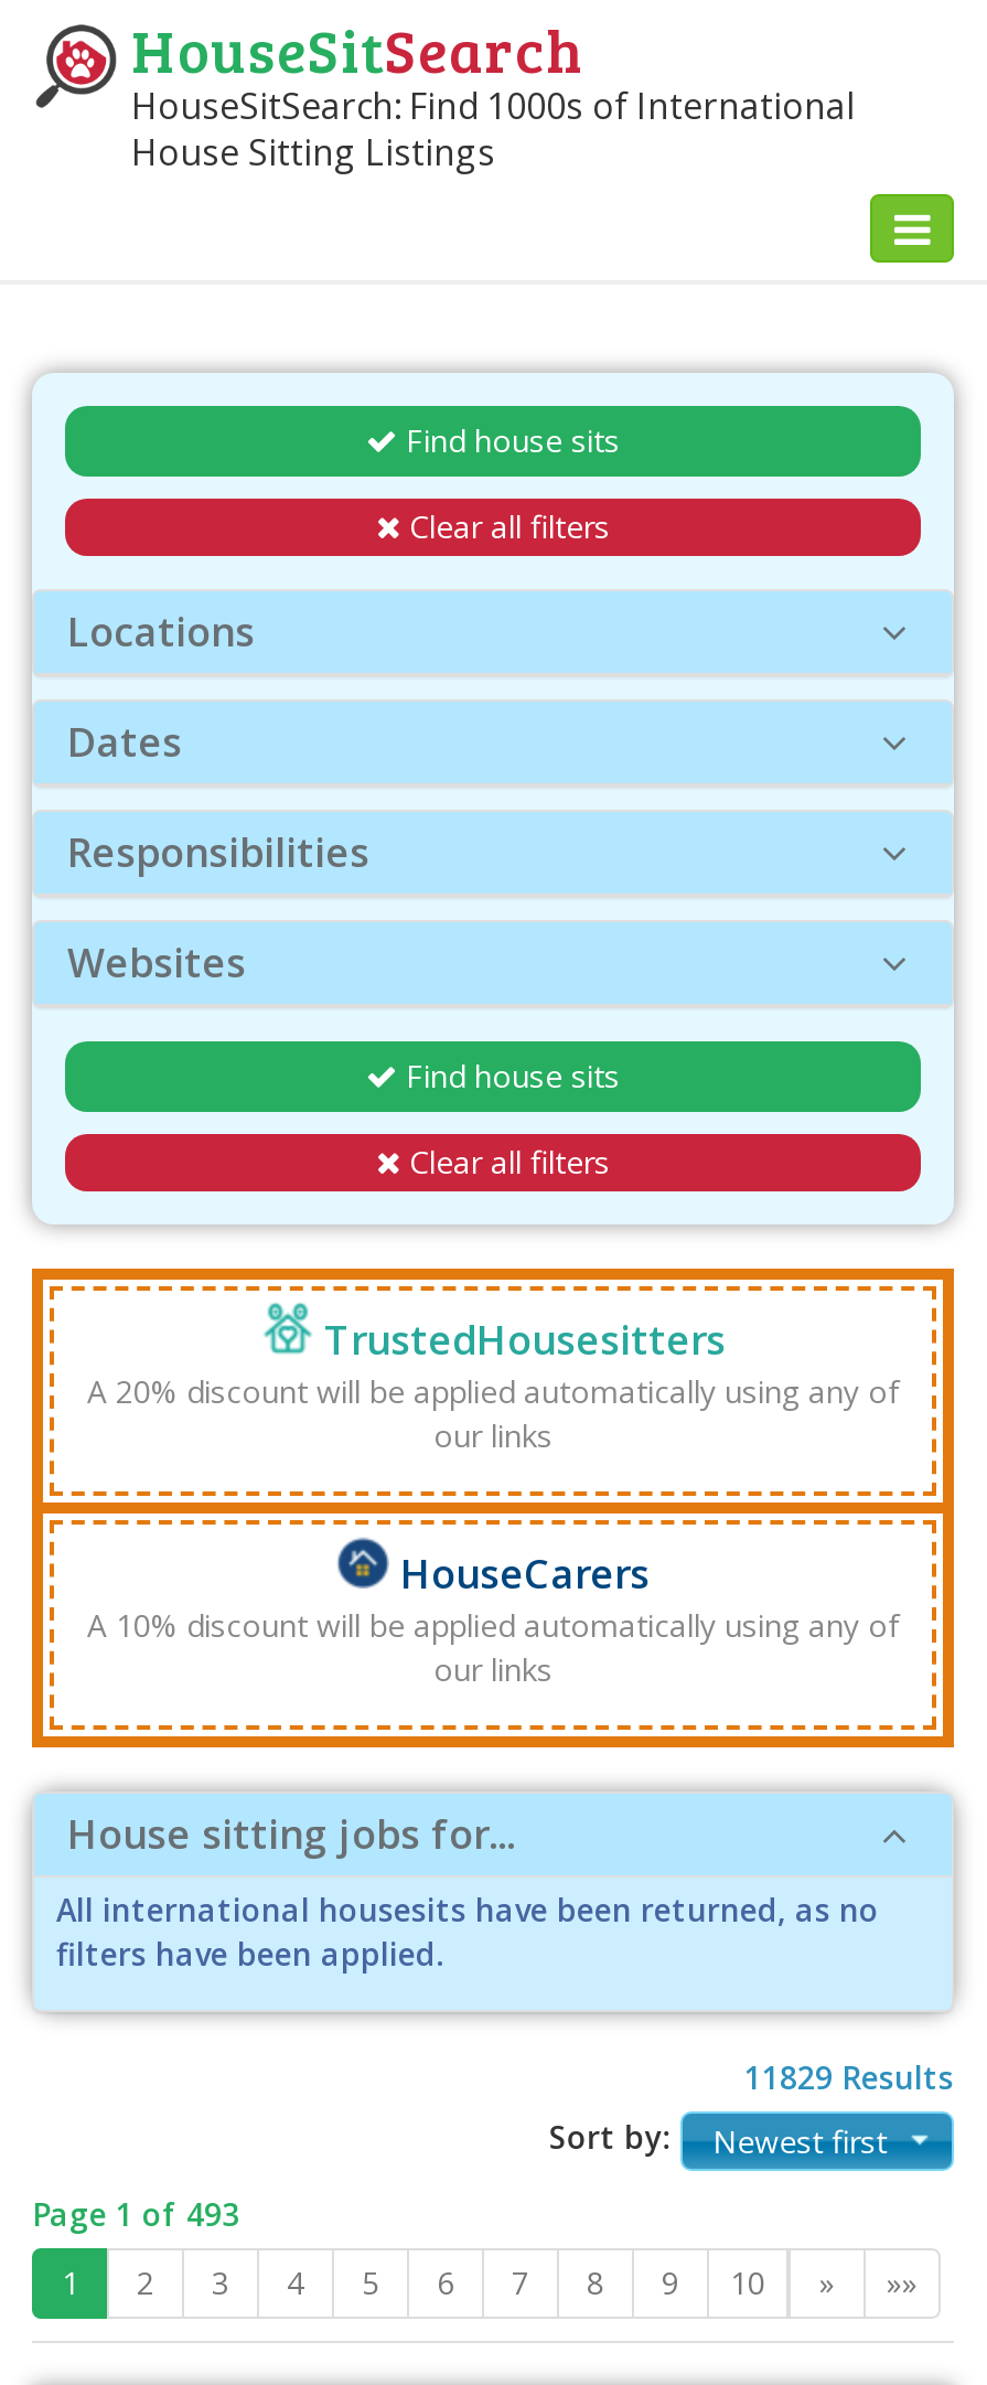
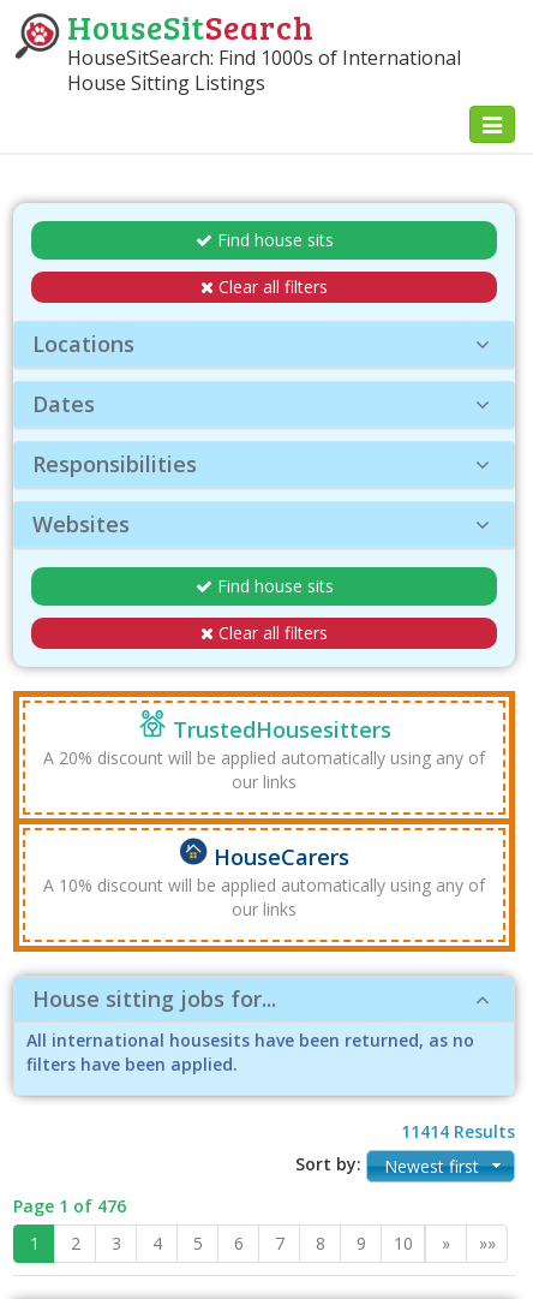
- 11829 Results
+ 11414 Results

- Page 1 of 493
+ Page 1 of 476
